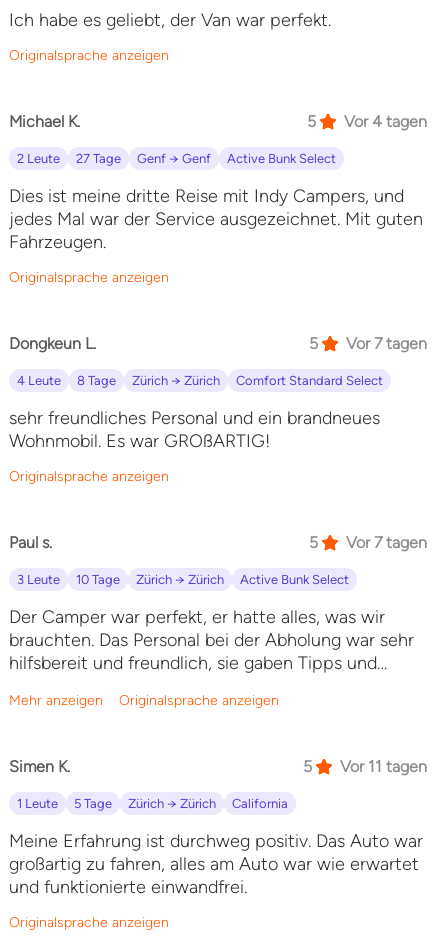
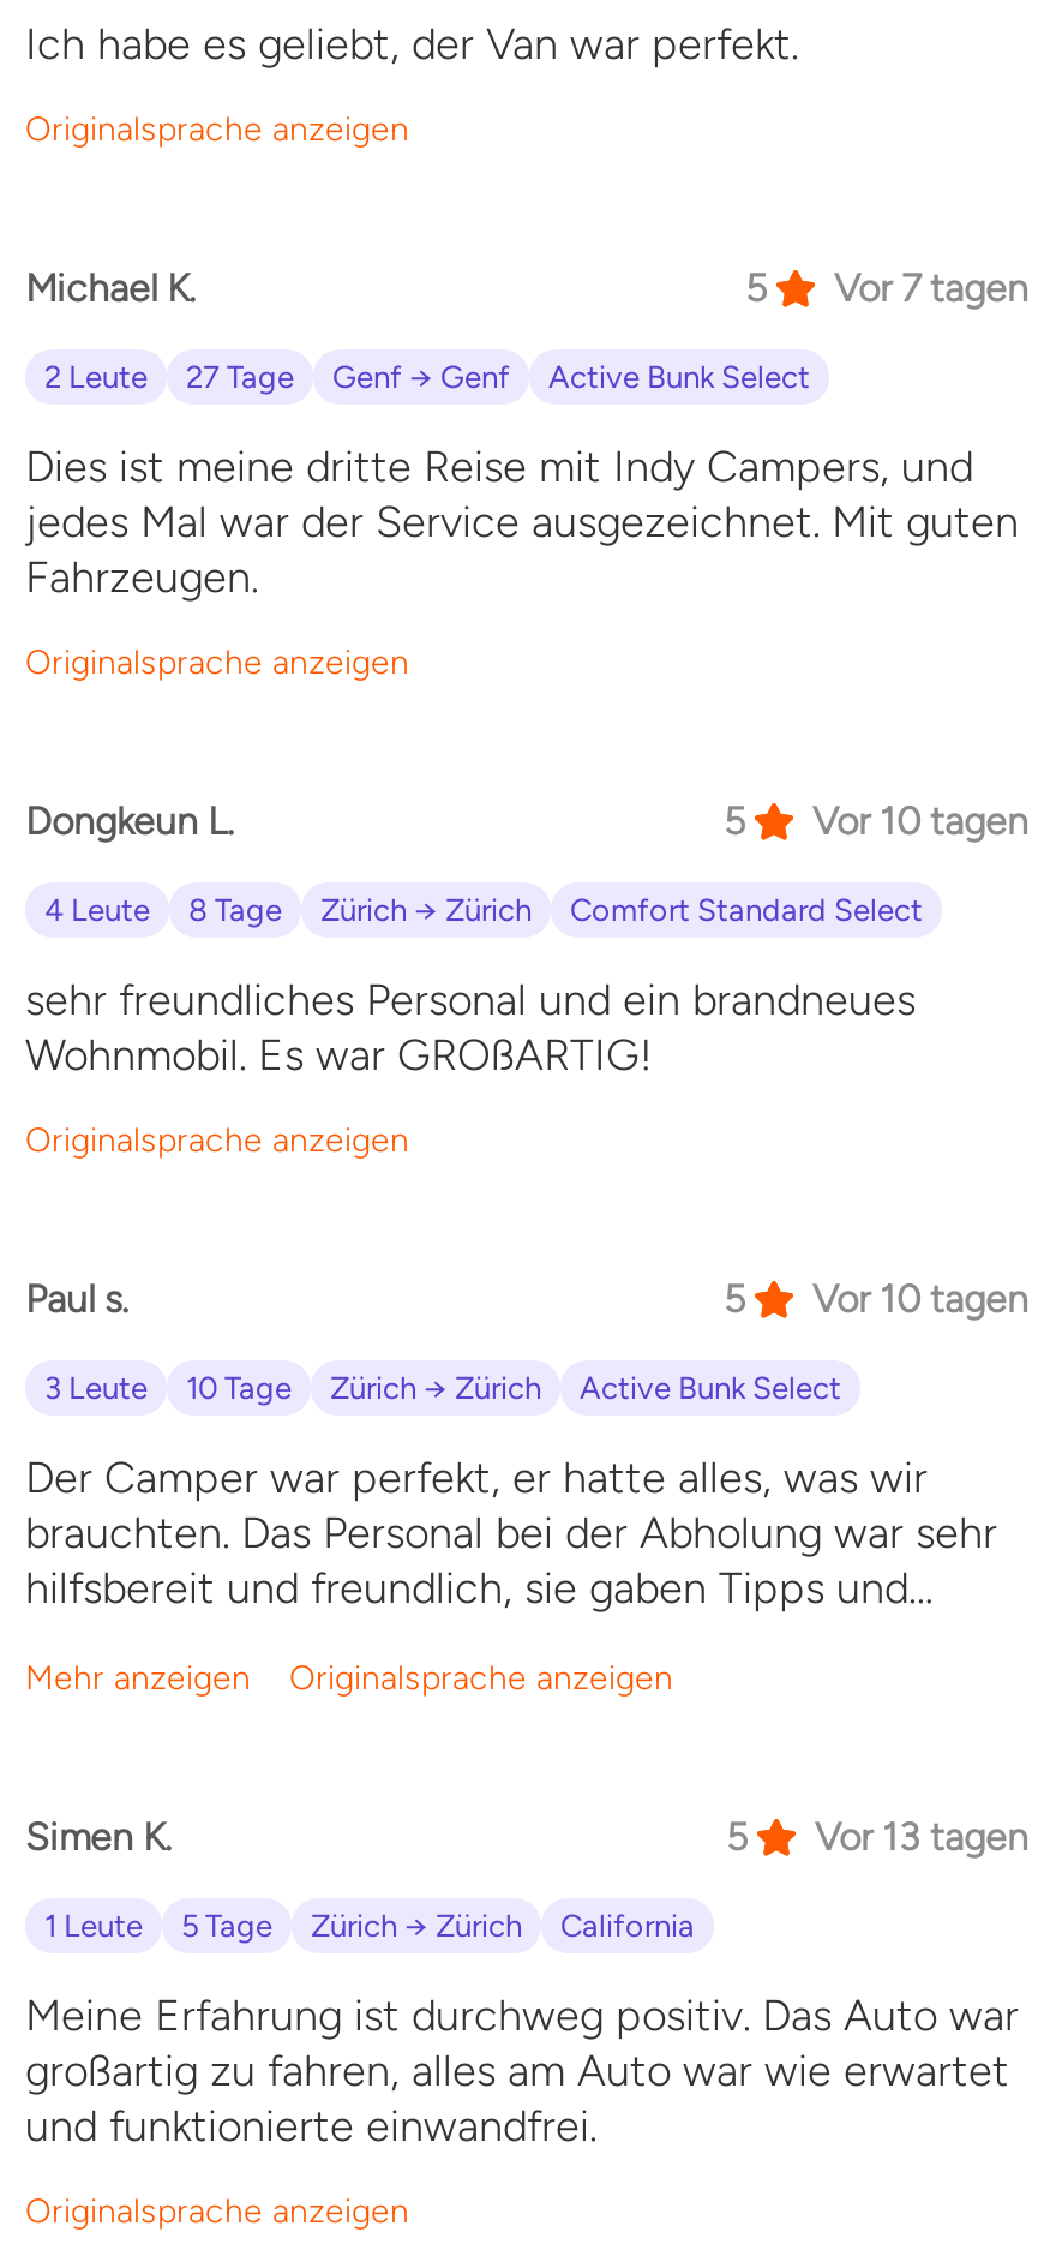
- 5 Vor 4 tagen
+ 5 Vor 7 tagen

- 5 Vor 7 tagen
+ 5 Vor 10 tagen

- 5 Vor 7 tagen
+ 5 Vor 10 tagen

- 5 Vor 11 tagen
+ 5 Vor 13 tagen
